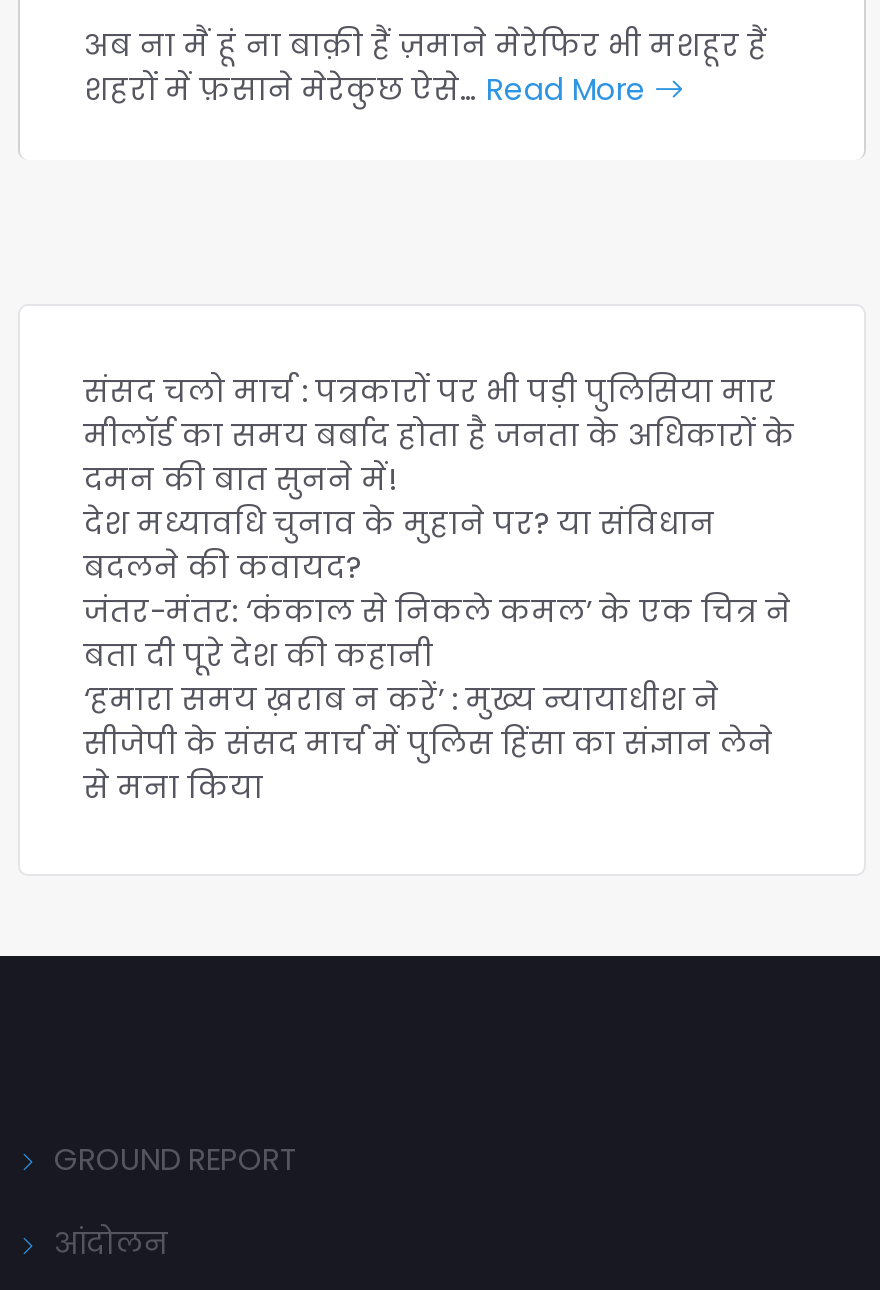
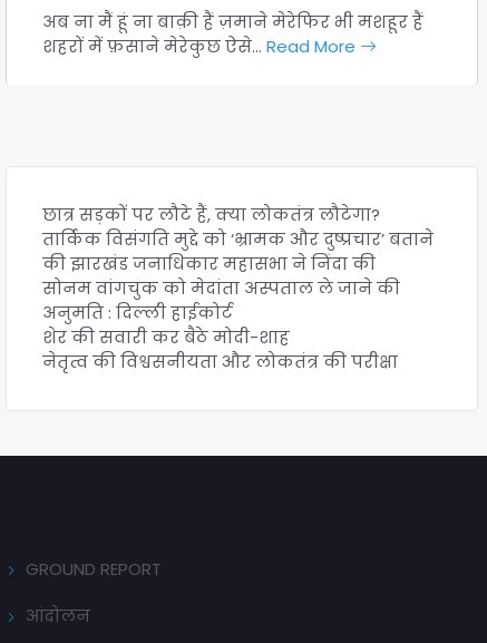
- संसद चलो मार्च : पत्रकारों पर भी पड़ी पुलिसिया मार
- मीलॉर्ड का समय बर्बाद होता है जनता के अधिकारों के
- दमन की बात सुनने में!
- देश मध्यावधि चुनाव के मुहाने पर? या संविधान
- बदलने की कवायद?
- जंतर-मंतर: ‘कंकाल से निकले कमल’ के एक चित्र ने
- बता दी पूरे देश की कहानी
- ‘हमारा समय ख़राब न करें’ : मुख्य न्यायाधीश ने
- सीजेपी के संसद मार्च में पुलिस हिंसा का संज्ञान लेने
- से मना किया
+ छात्र सड़कों पर लौटे हैं, क्या लोकतंत्र लौटेगा?
+ तार्किक विसंगति मुद्दे को ‘भ्रामक और दुष्प्रचार’ बताने
+ की झारखंड जनाधिकार महासभा ने निंदा की
+ सोनम वांगचुक को मेदांता अस्पताल ले जाने की
+ अनुमति : दिल्ली हाईकोर्ट
+ शेर की सवारी कर बैठे मोदी-शाह
+ नेतृत्व की विश्वसनीयता और लोकतंत्र की परीक्षा
